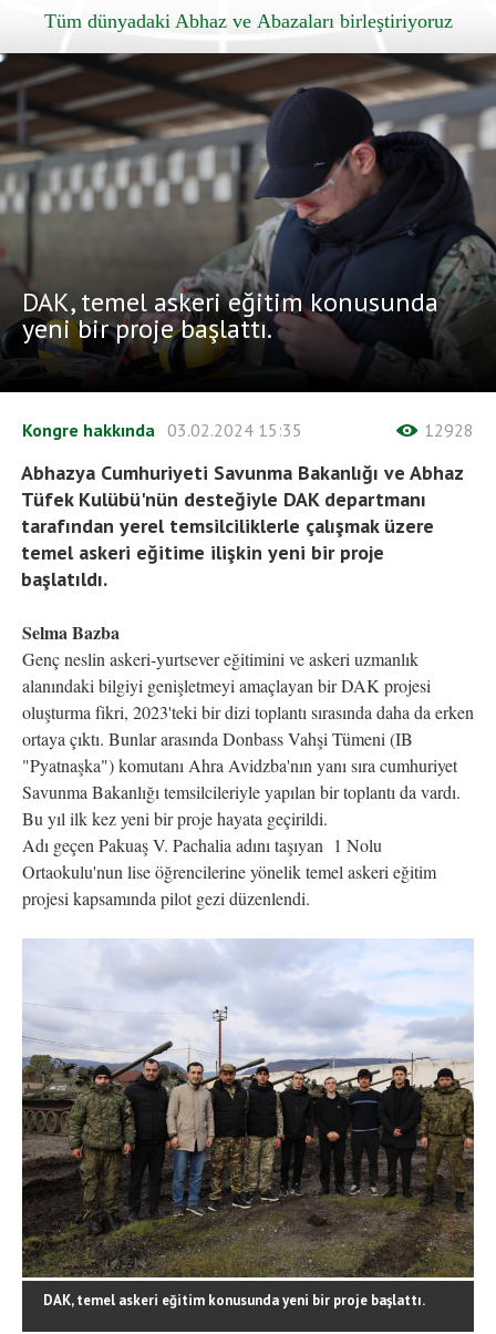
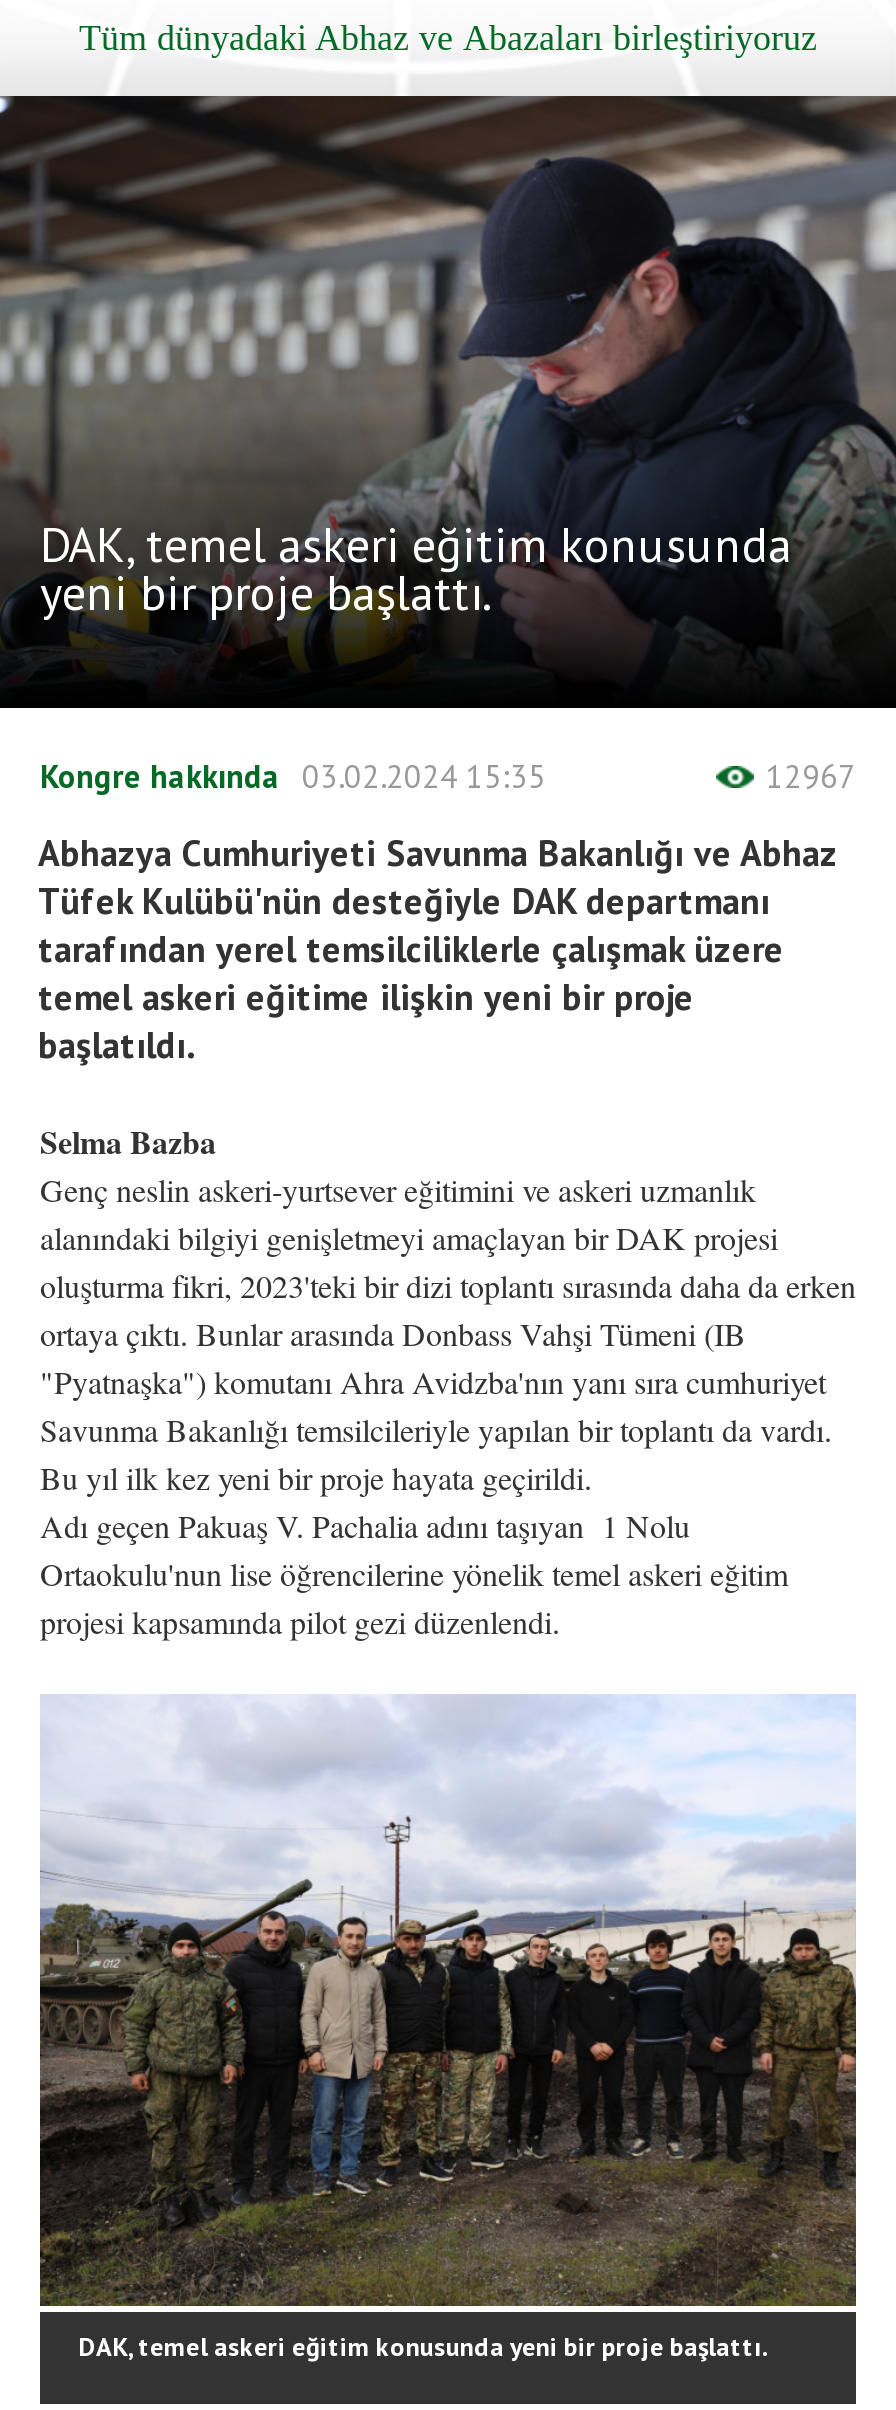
- 12928
+ 12967
